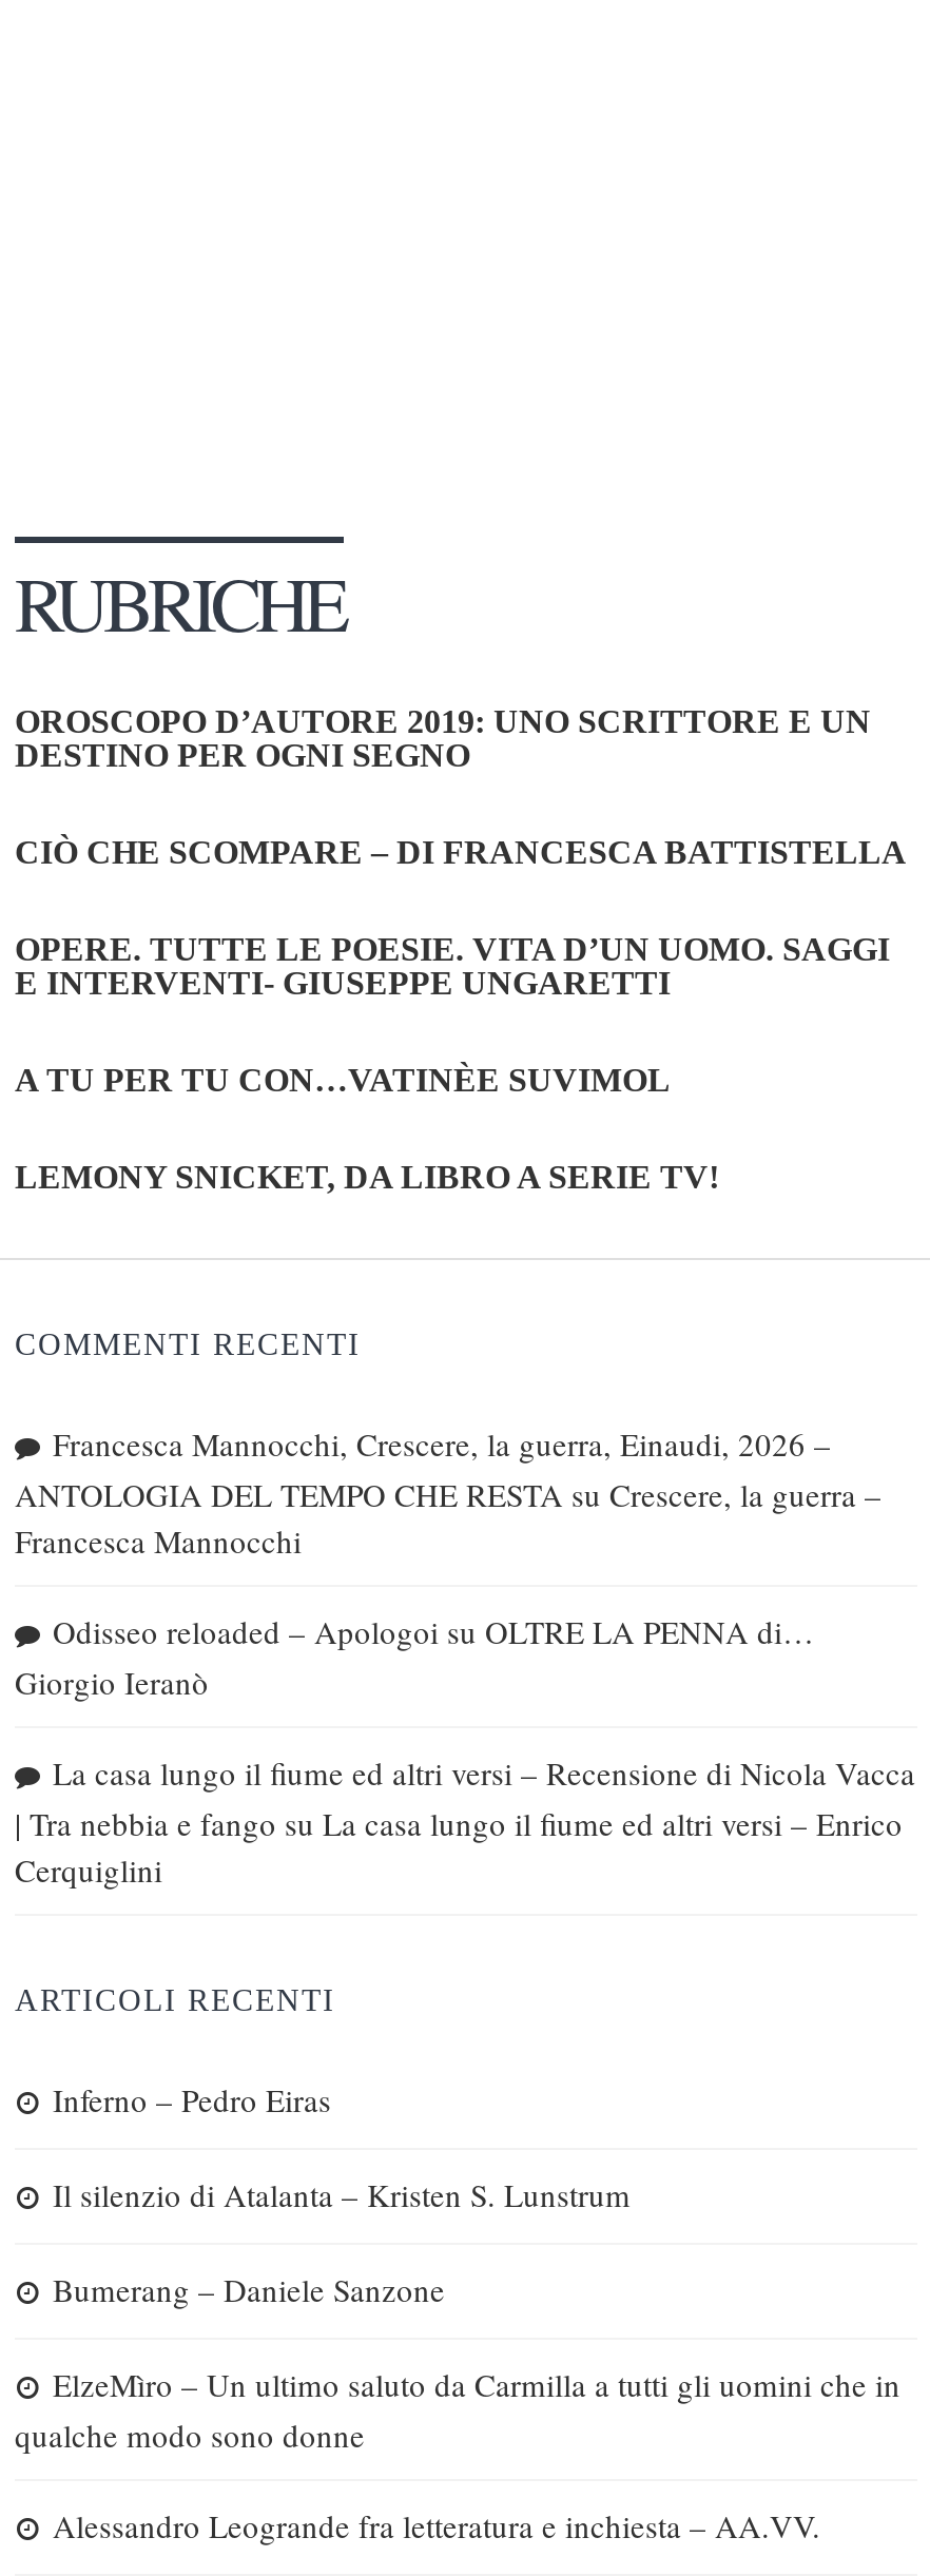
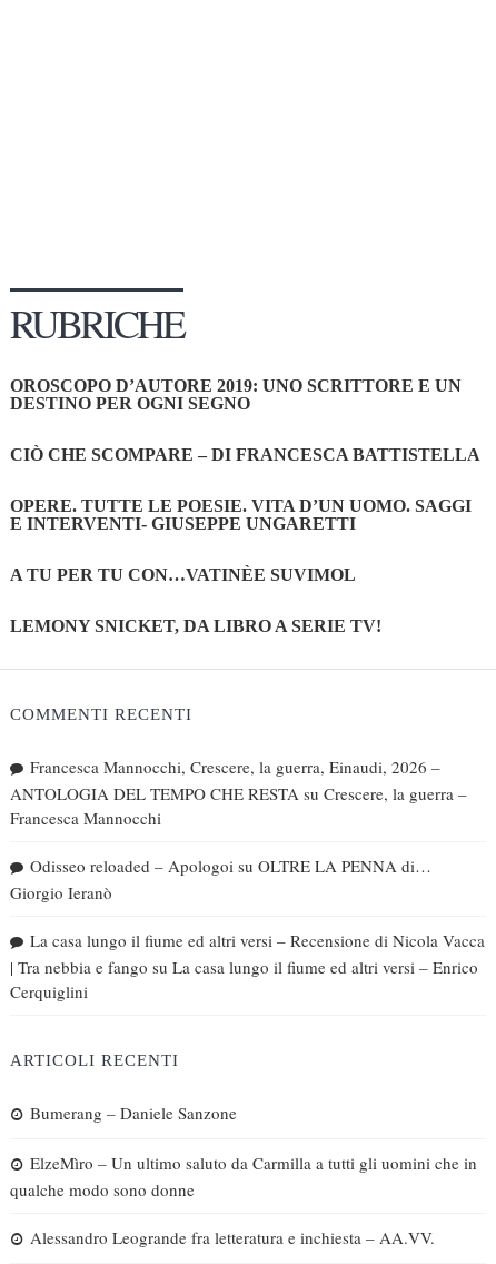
- Inferno – Pedro Eiras
- Il silenzio di Atalanta – Kristen S. Lunstrum
